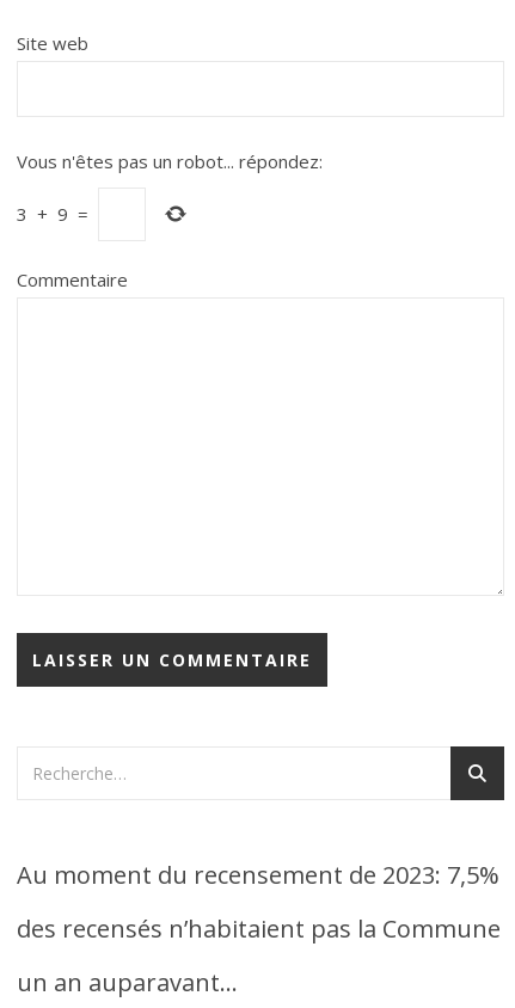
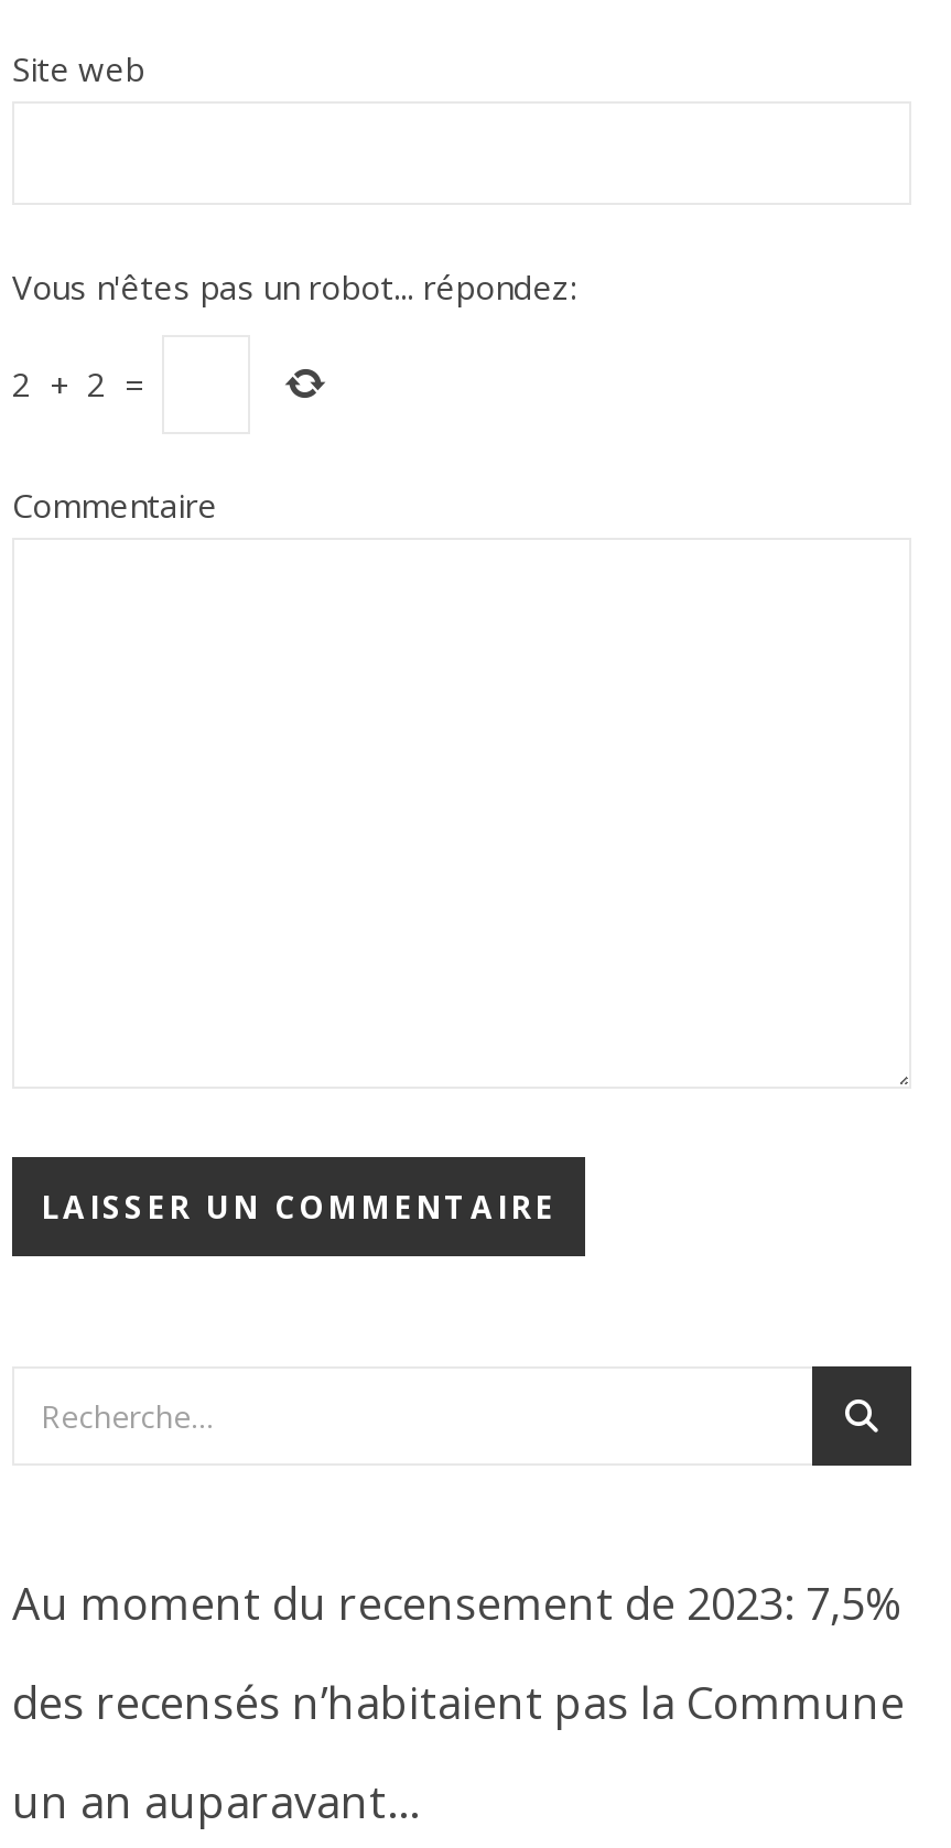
- 3 + 9 =
+ 2 + 2 =
